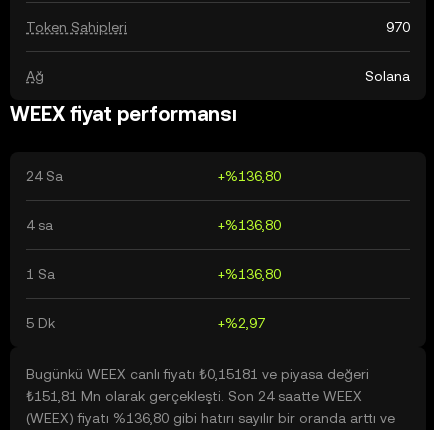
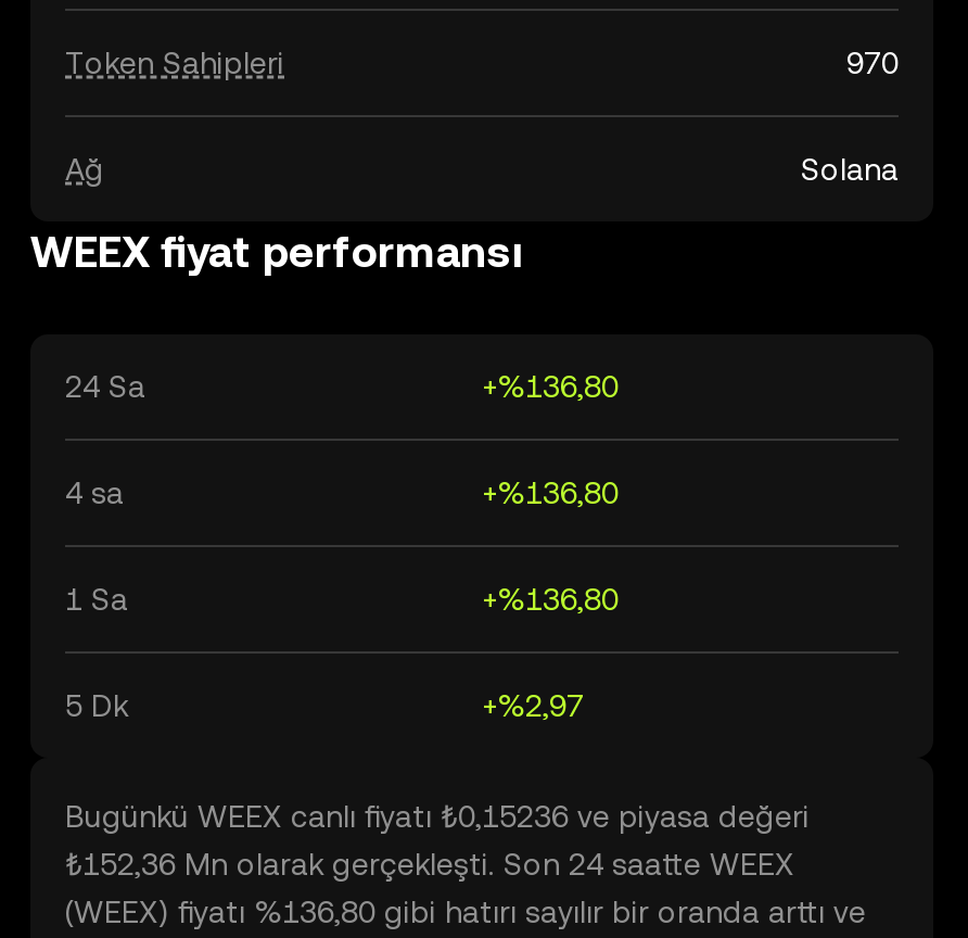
- Bugünkü WEEX canlı fiyatı ₺0,15181 ve piyasa değeri
+ Bugünkü WEEX canlı fiyatı ₺0,15236 ve piyasa değeri

- ₺151,81 Mn olarak gerçekleşti. Son 24 saatte WEEX
+ ₺152,36 Mn olarak gerçekleşti. Son 24 saatte WEEX
